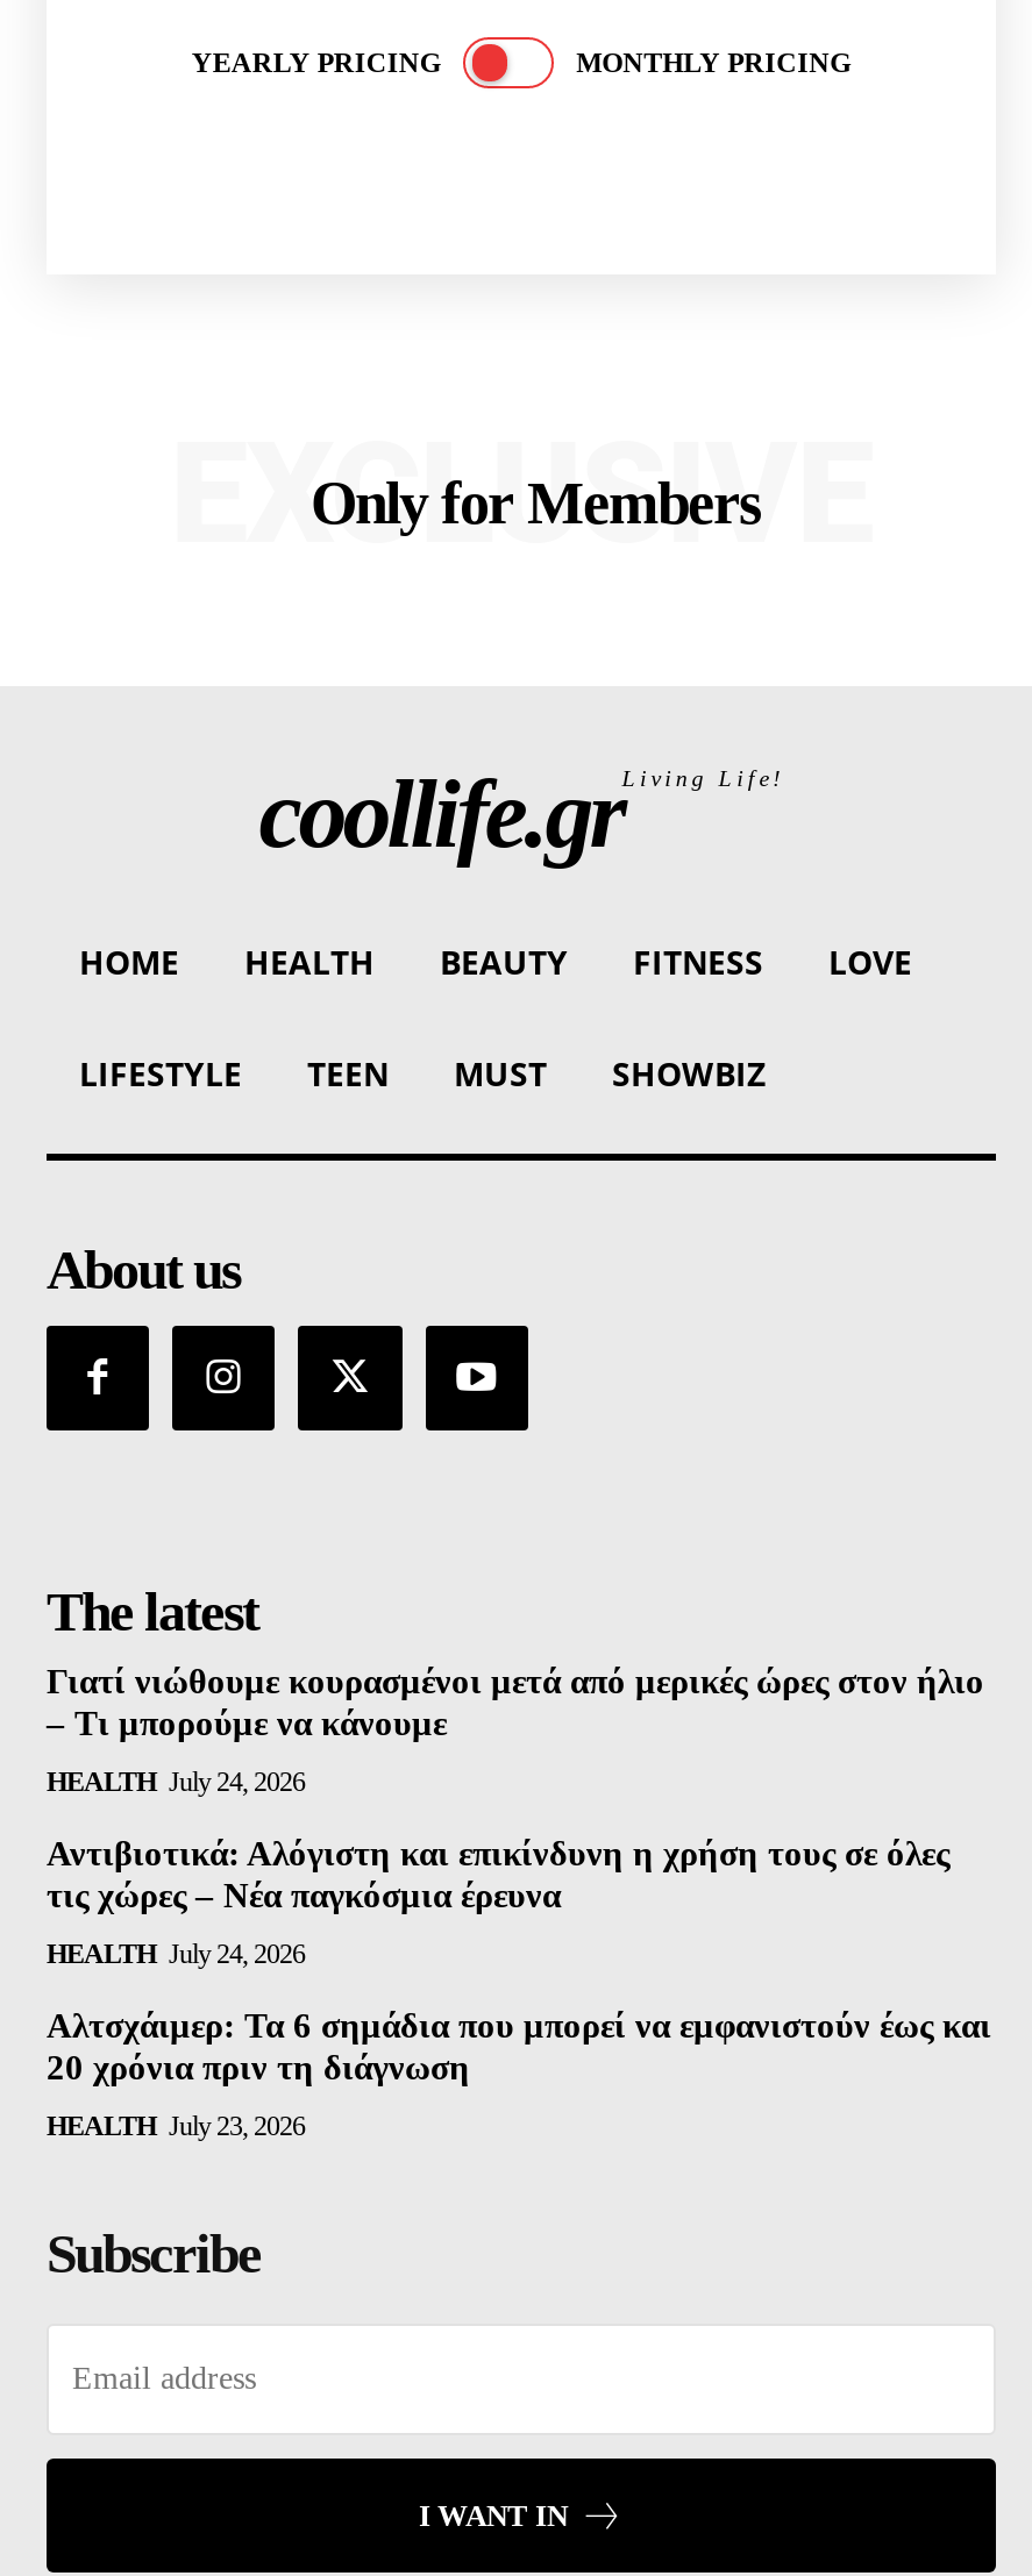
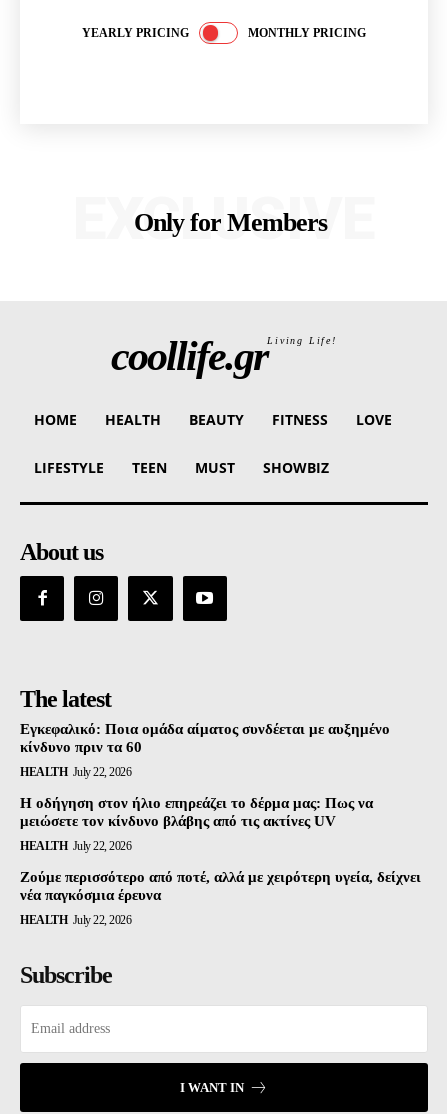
- Γιατί νιώθουμε κουρασμένοι μετά από μερικές ώρες στον ήλιο
- – Τι μπορούμε να κάνουμε
+ Εγκεφαλικό: Ποια ομάδα αίματος συνδέεται με αυξημένο
+ κίνδυνο πριν τα 60

- HEALTH July 24, 2026
+ HEALTH July 22, 2026

- Αντιβιοτικά: Αλόγιστη και επικίνδυνη η χρήση τους σε όλες
- τις χώρες – Νέα παγκόσμια έρευνα
+ Η οδήγηση στον ήλιο επηρεάζει το δέρμα μας: Πως να
+ μειώσετε τον κίνδυνο βλάβης από τις ακτίνες UV

- HEALTH July 24, 2026
+ HEALTH July 22, 2026

- Αλτσχάιμερ: Τα 6 σημάδια που μπορεί να εμφανιστούν έως και
- 20 χρόνια πριν τη διάγνωση
+ Ζούμε περισσότερο από ποτέ, αλλά με χειρότερη υγεία, δείχνει
+ νέα παγκόσμια έρευνα

- HEALTH July 23, 2026
+ HEALTH July 22, 2026
